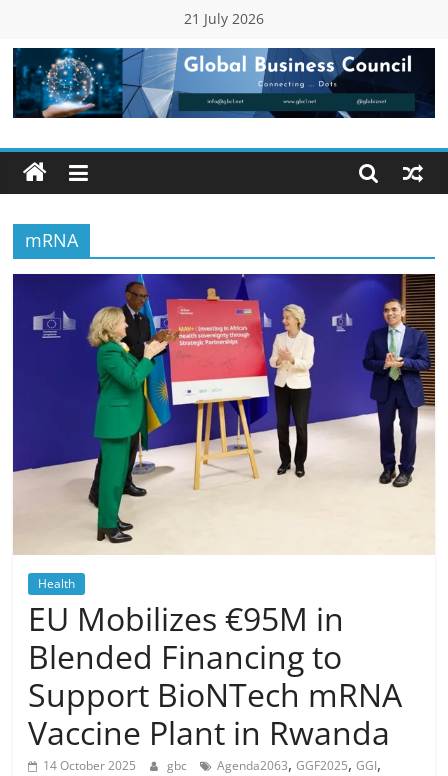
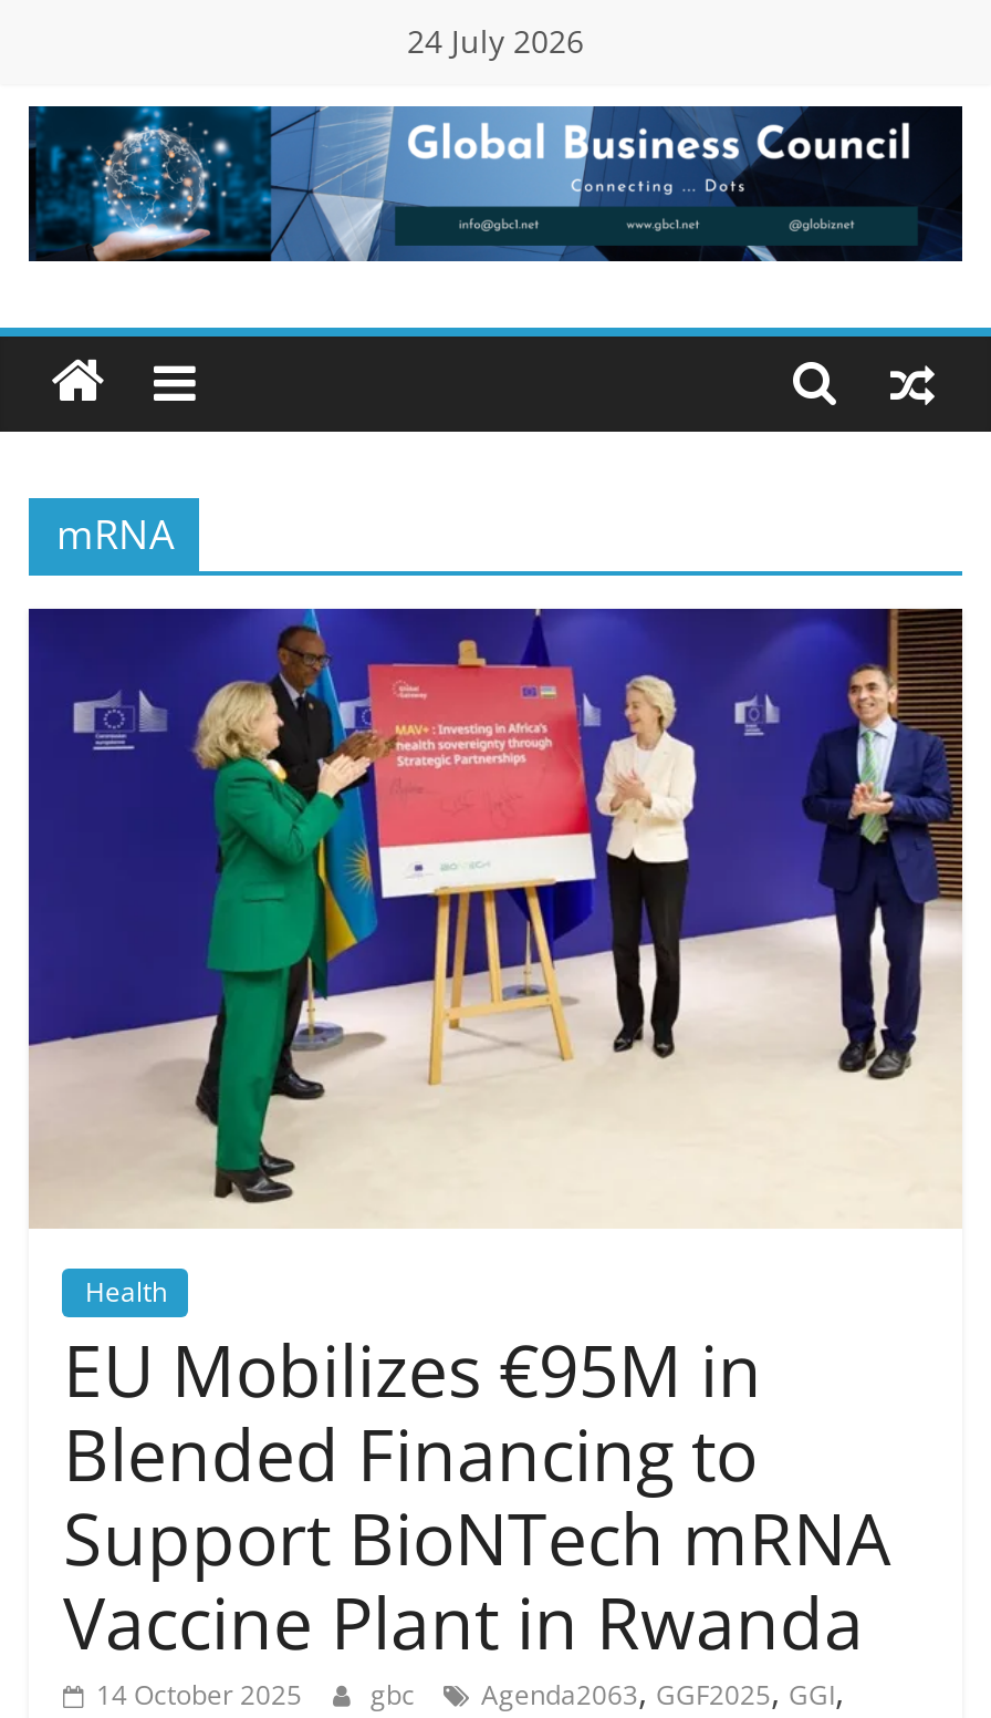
- 21 July 2026
+ 24 July 2026
